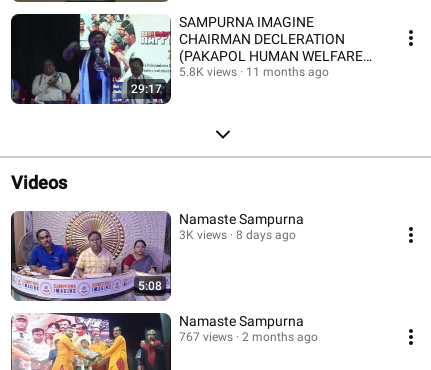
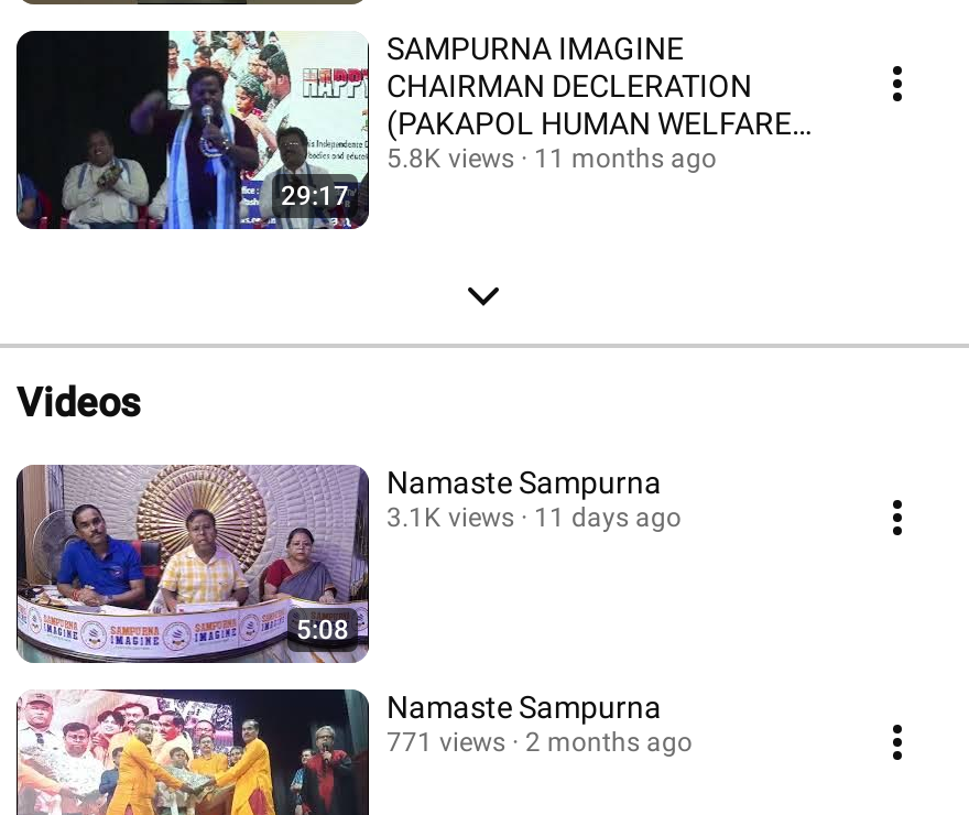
- 3K views
+ 3.1K views

- 8 days ago
+ 11 days ago

- 767 views 2 months ago
+ 771 views 2 months ago
